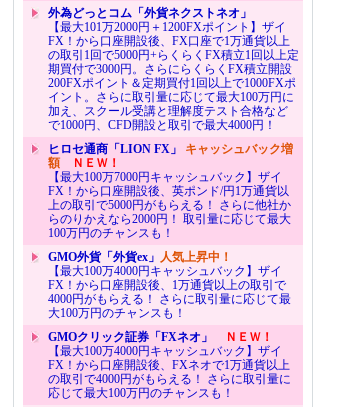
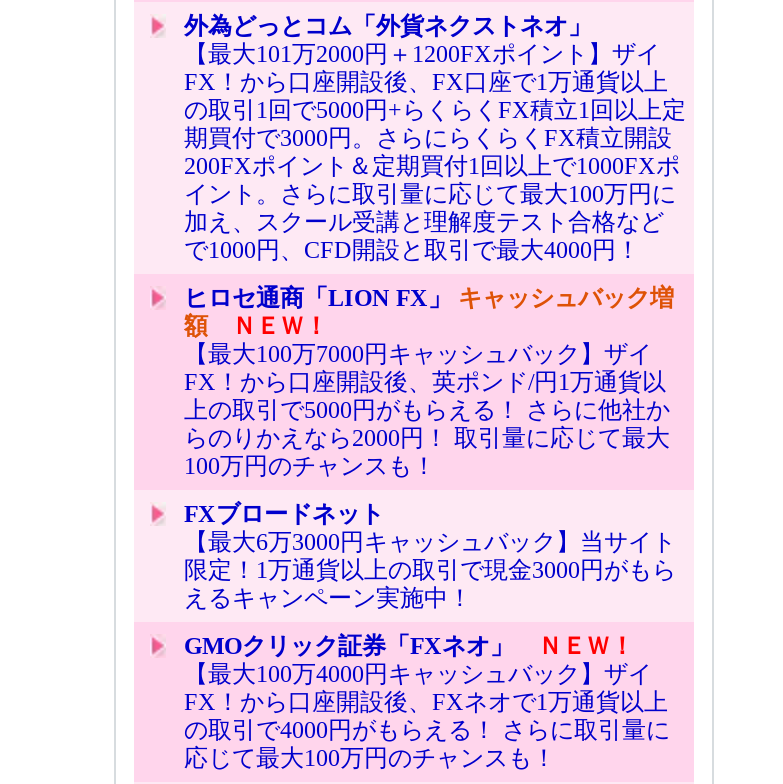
- GMO外貨「外貨ex」人気上昇中！
- 【最大100万4000円キャッシュバック】ザイ
- FX！から口座開設後、1万通貨以上の取引で
- 4000円がもらえる！ さらに取引量に応じて最
- 大100万円のチャンスも！
+ FXブロードネット
+ 【最大6万3000円キャッシュバック】当サイト
+ 限定！1万通貨以上の取引で現金3000円がもら
+ えるキャンペーン実施中！
